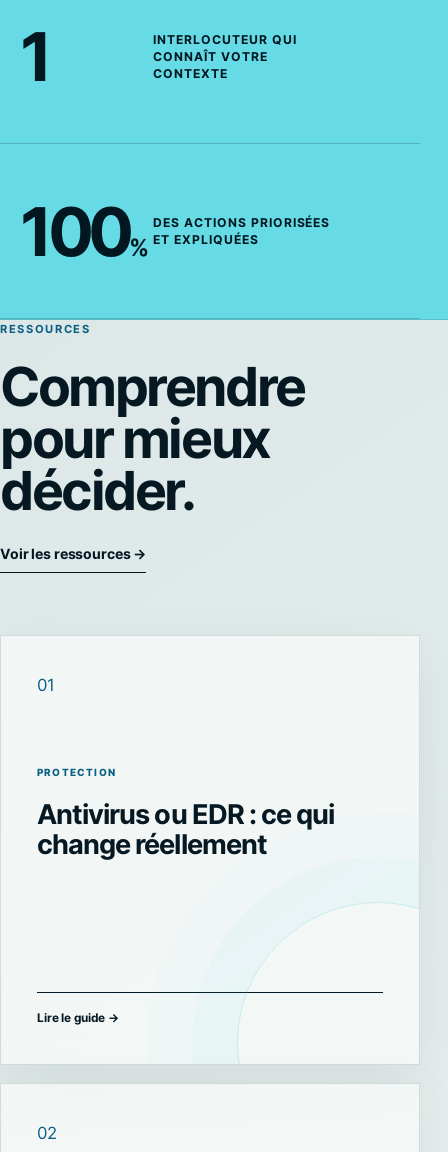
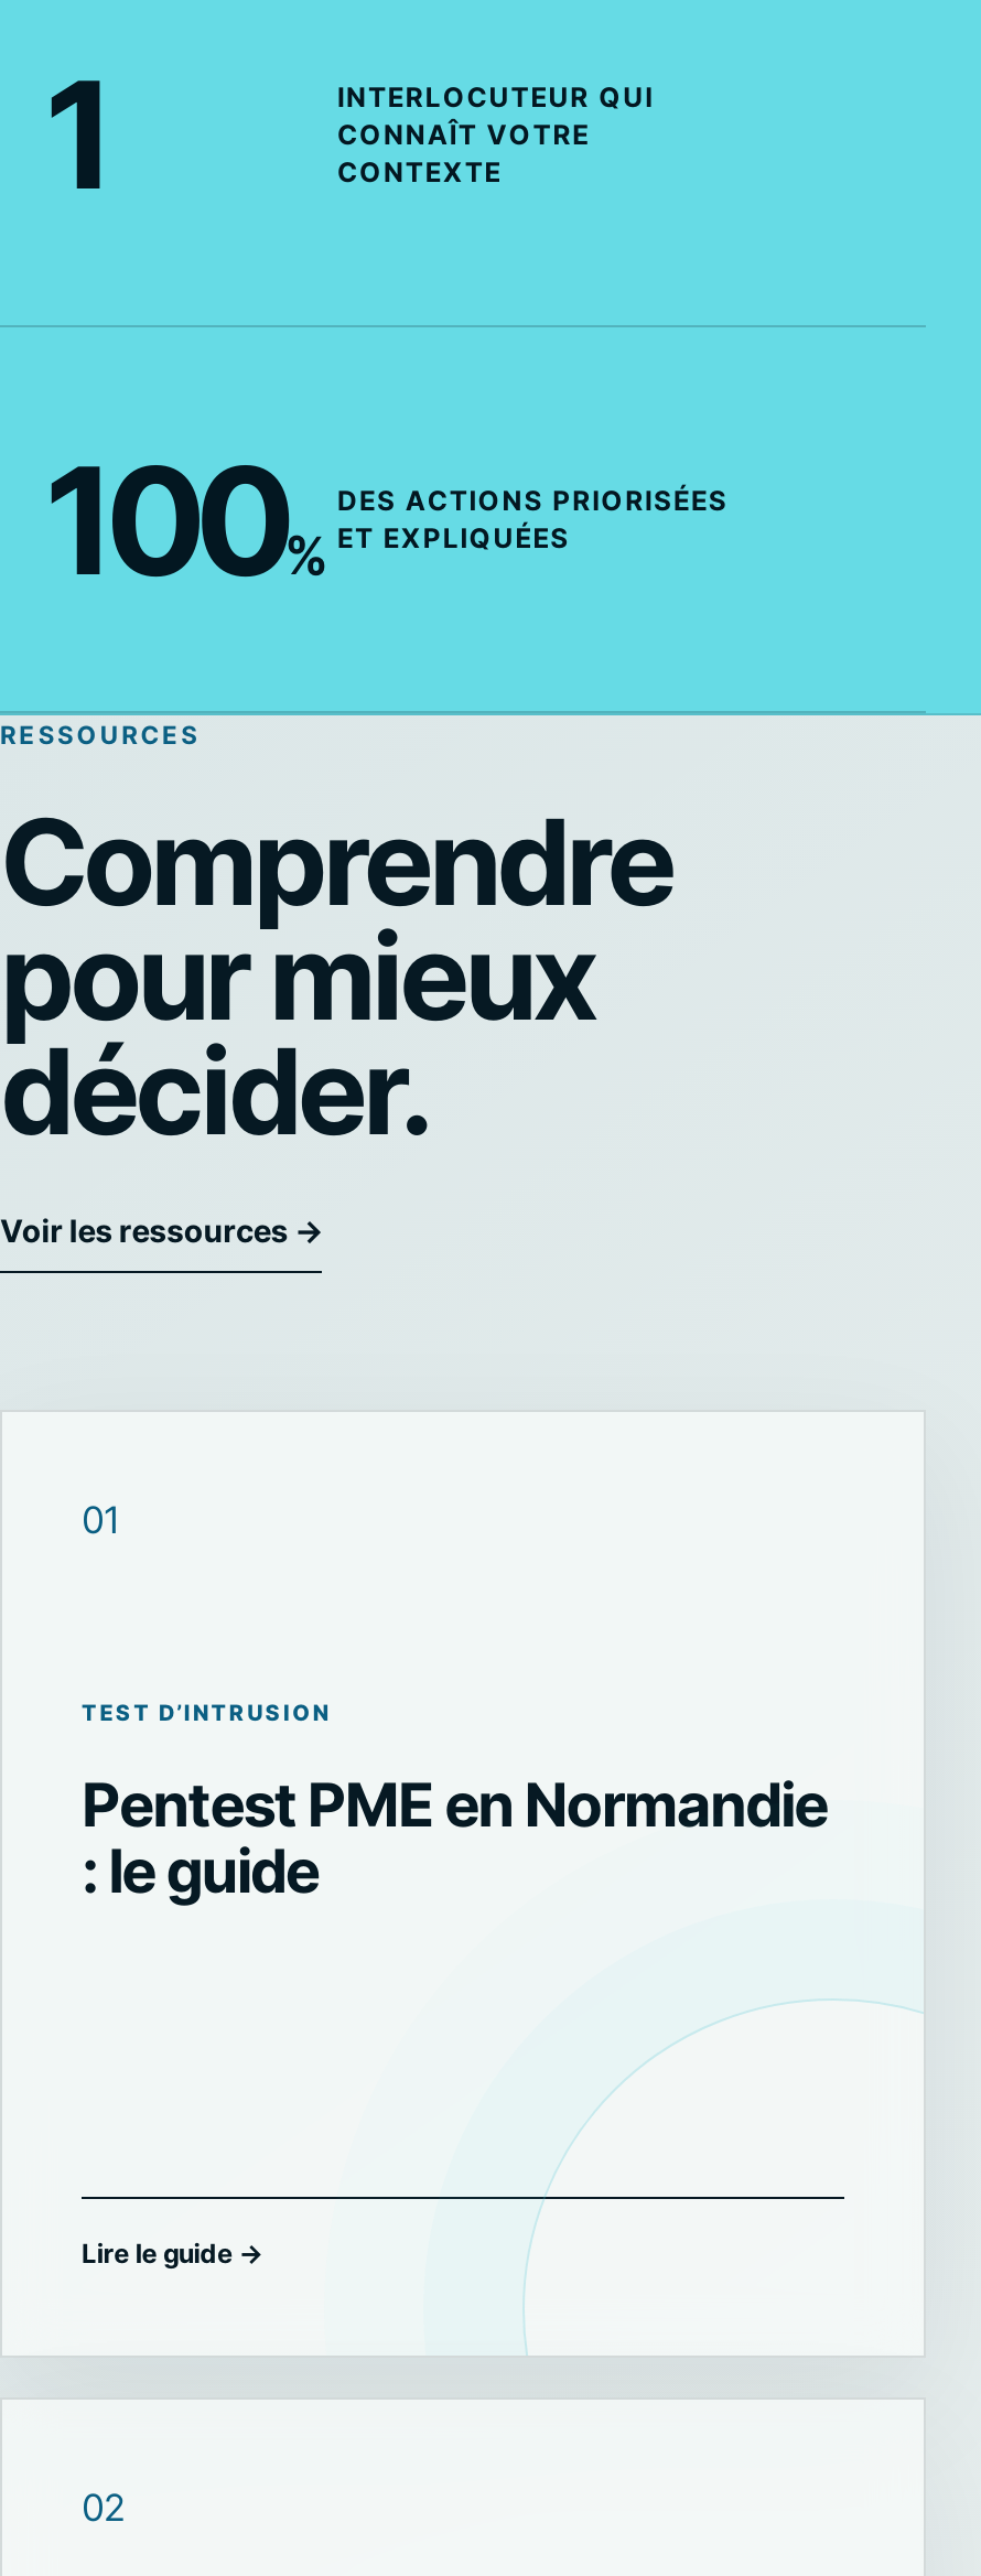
- PROTECTION
+ TEST D’INTRUSION

- Antivirus ou EDR : ce qui
- change réellement
+ Pentest PME en Normandie
+ : le guide
